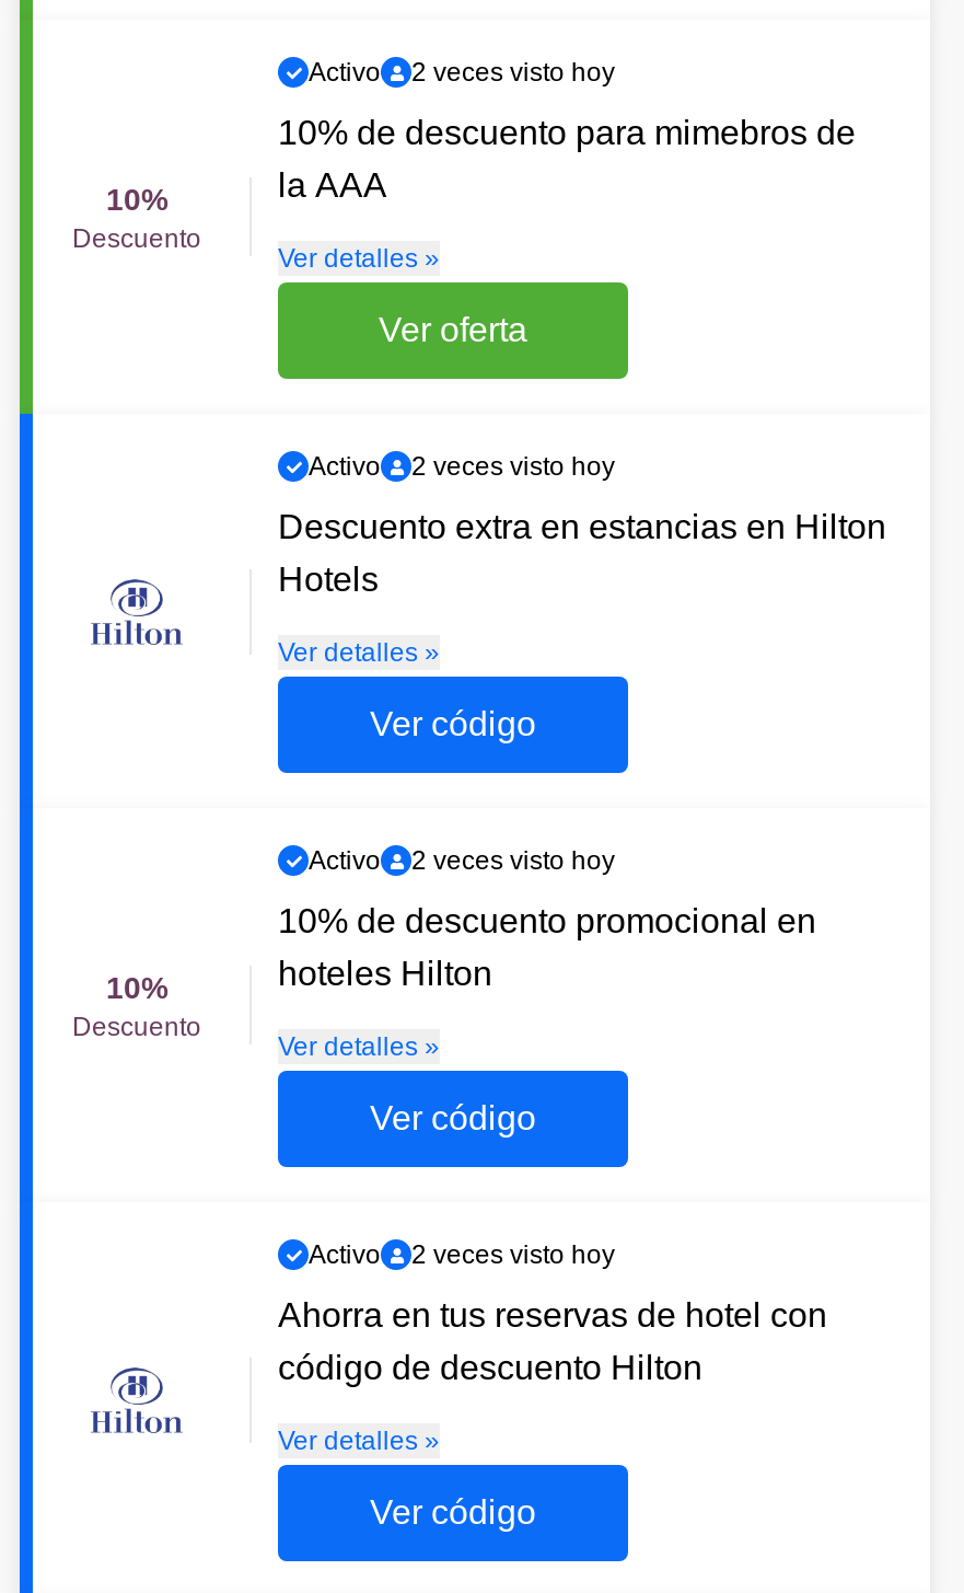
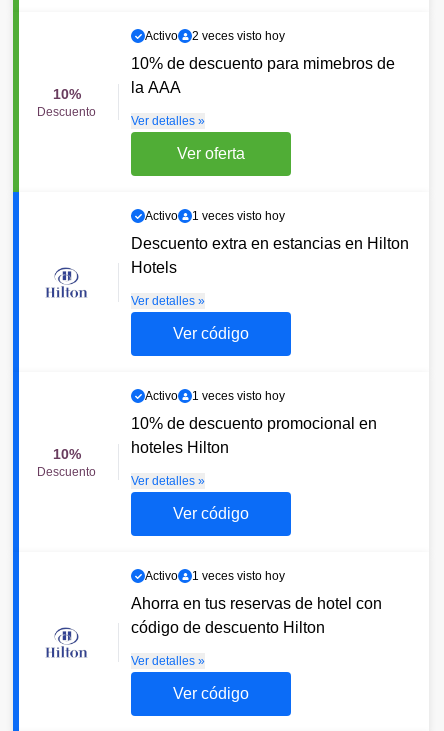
- 2 veces visto hoy
+ 1 veces visto hoy

- 2 veces visto hoy
+ 1 veces visto hoy

- 2 veces visto hoy
+ 1 veces visto hoy
